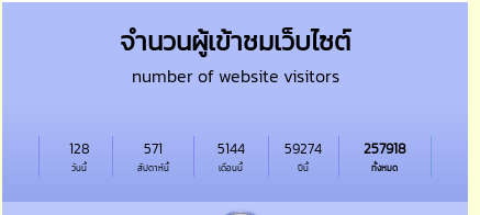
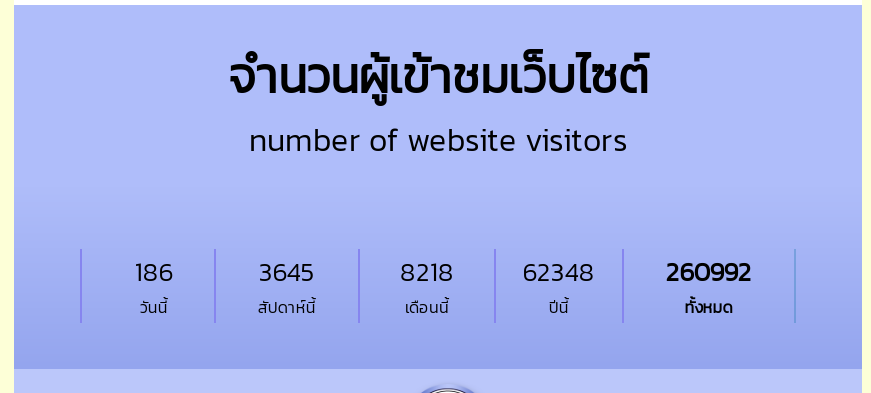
- 128
+ 186

- 571
+ 3645

- 5144
+ 8218

- 59274
+ 62348

- 257918
+ 260992
